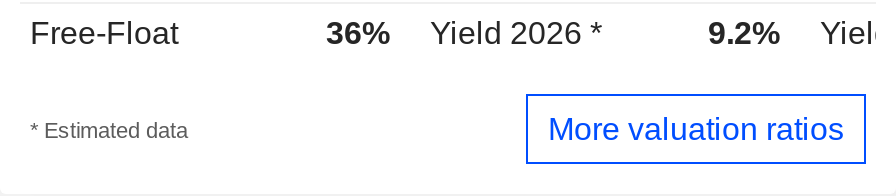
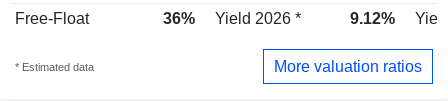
- 9.2%
+ 9.12%
